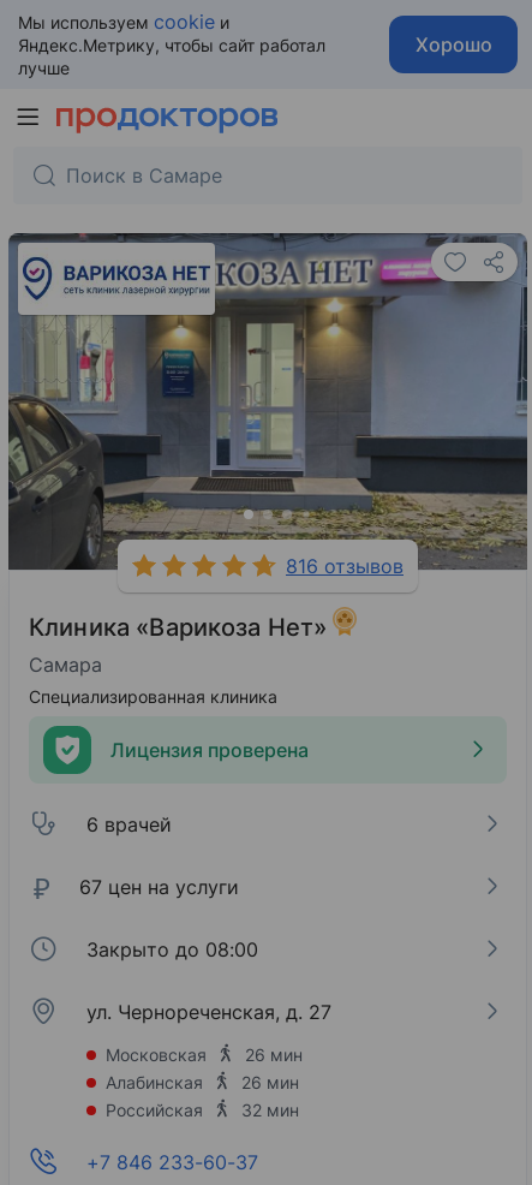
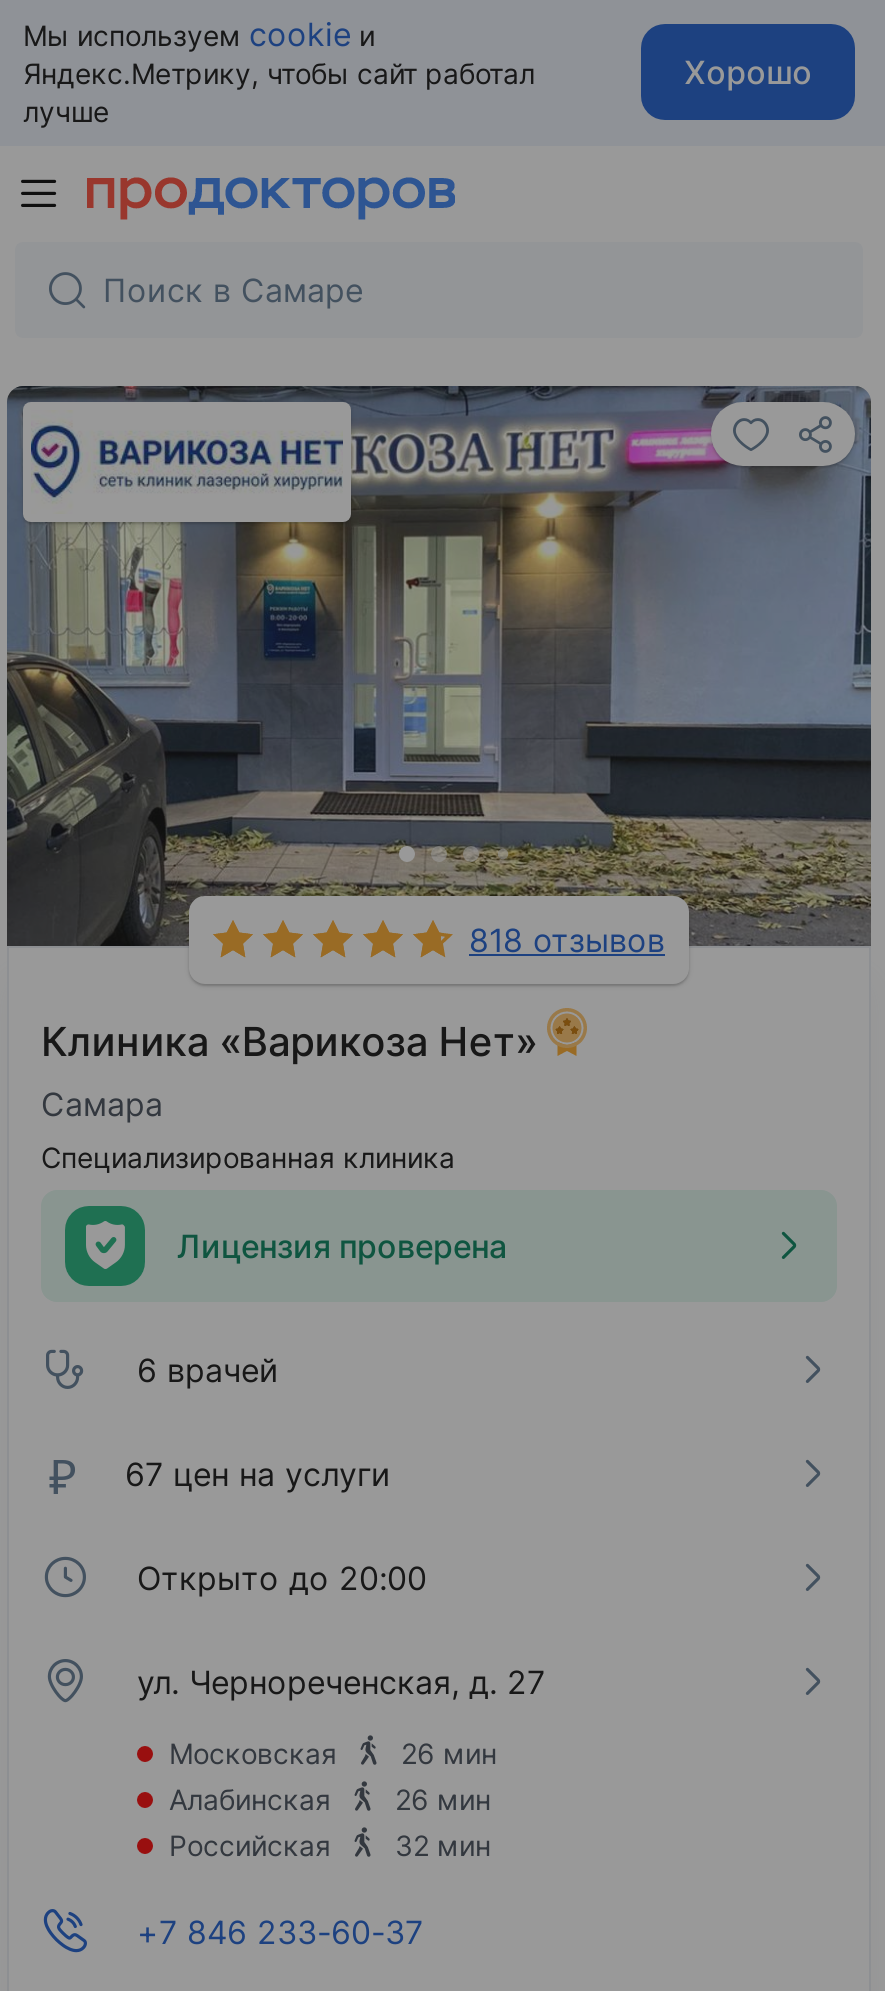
- 816 отзывов
+ 818 отзывов

- Закрыто до 08:00
+ Открыто до 20:00
